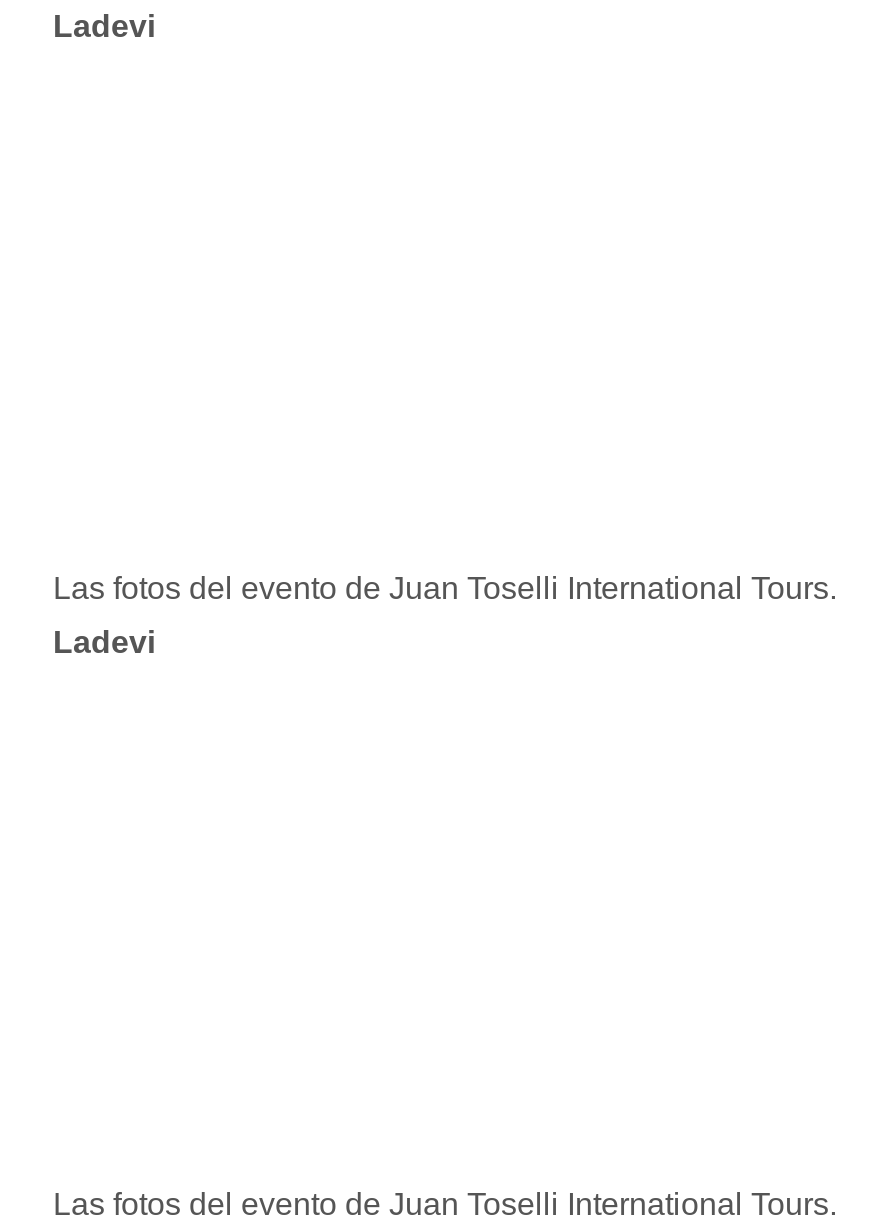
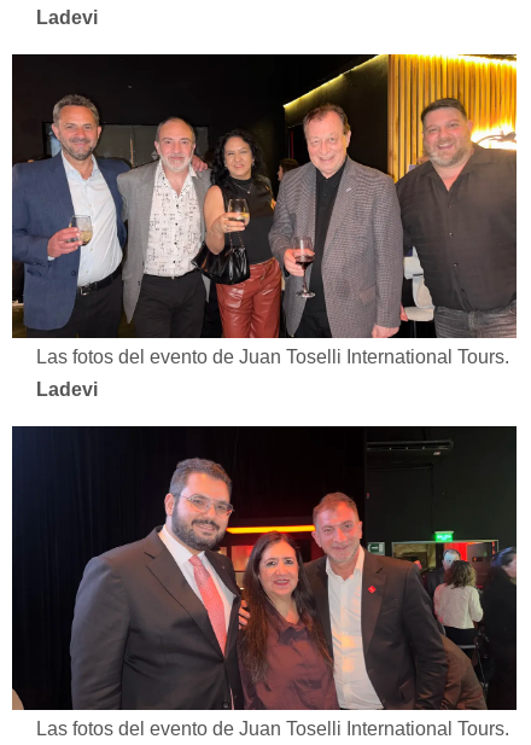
+ [image]

+ [image]
